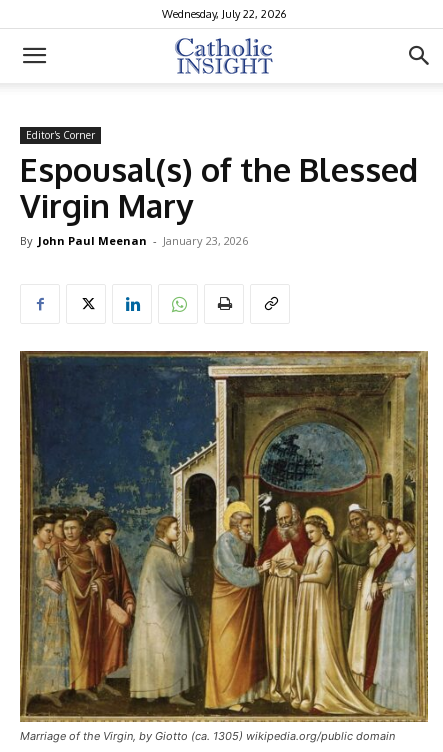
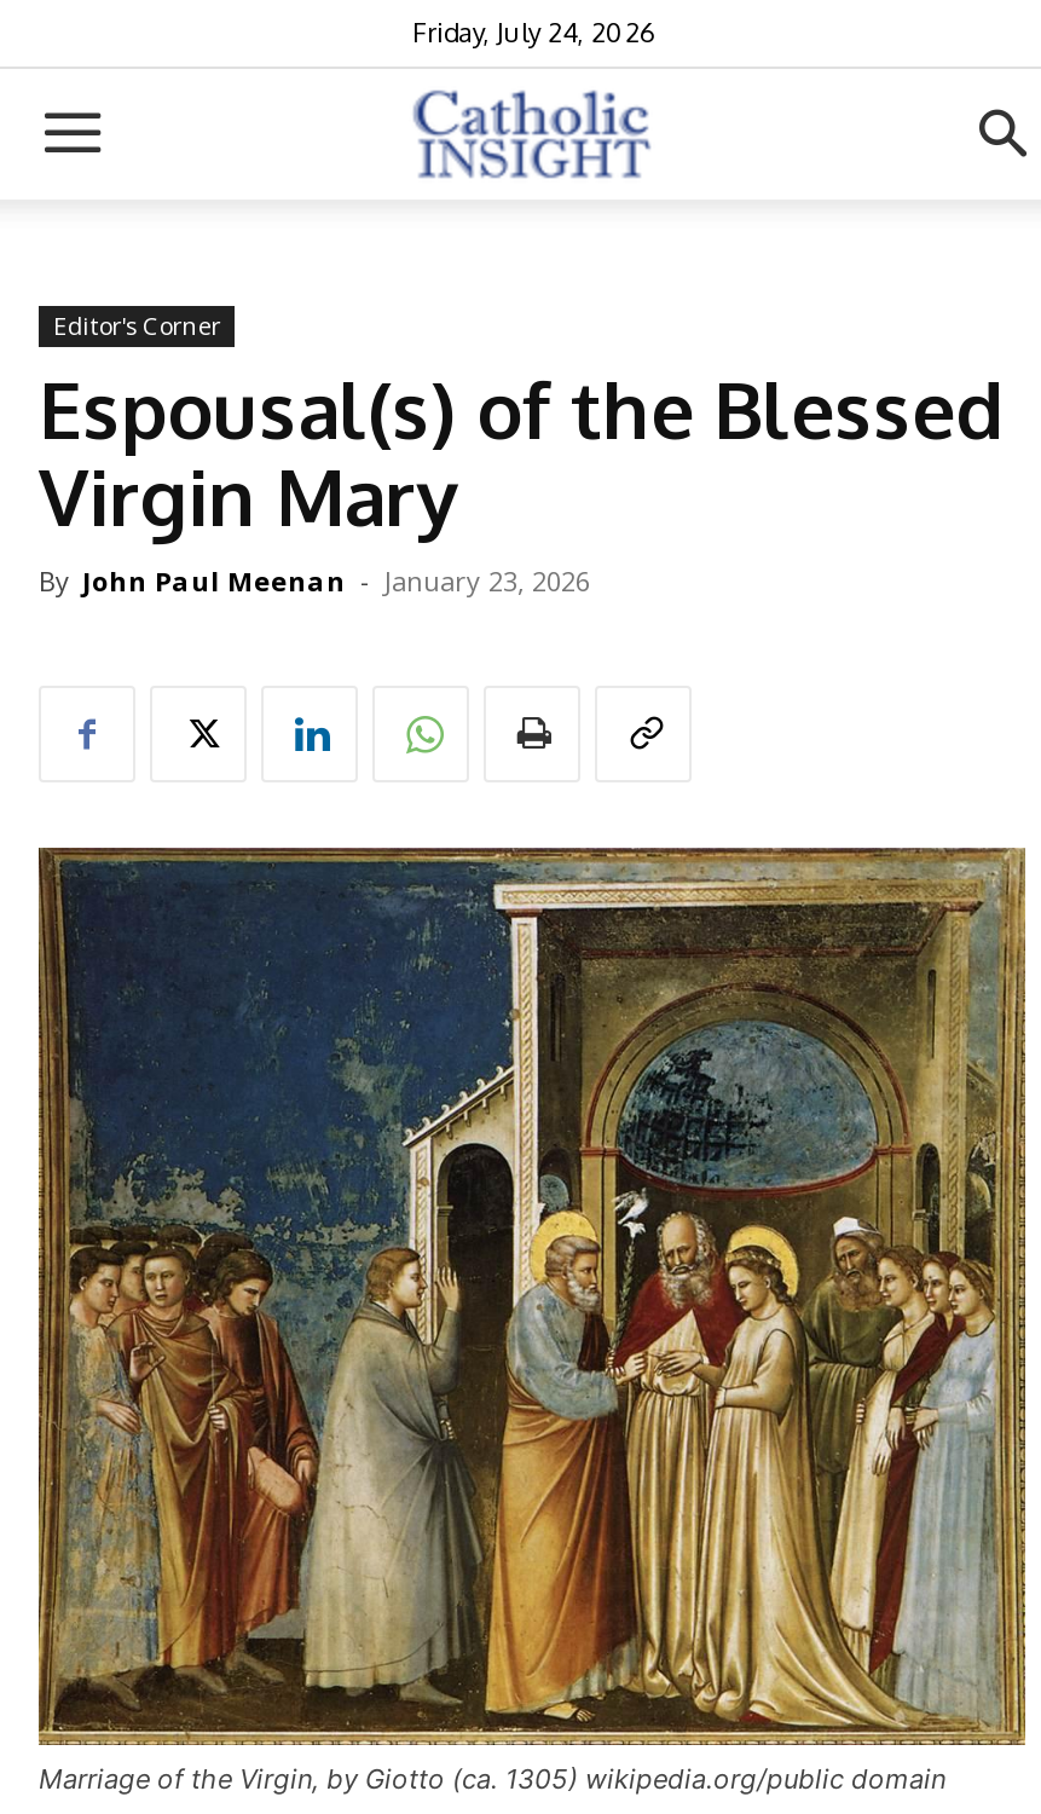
- Wednesday, July 22, 2026
+ Friday, July 24, 2026
